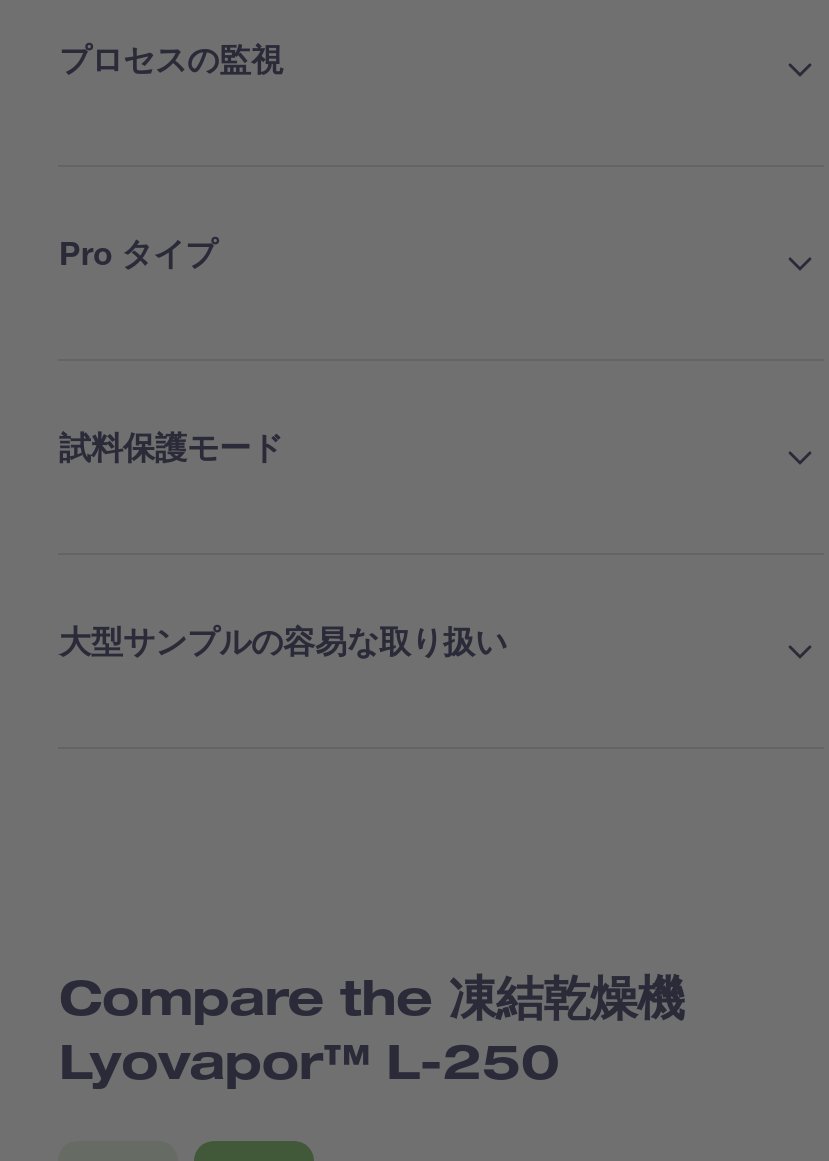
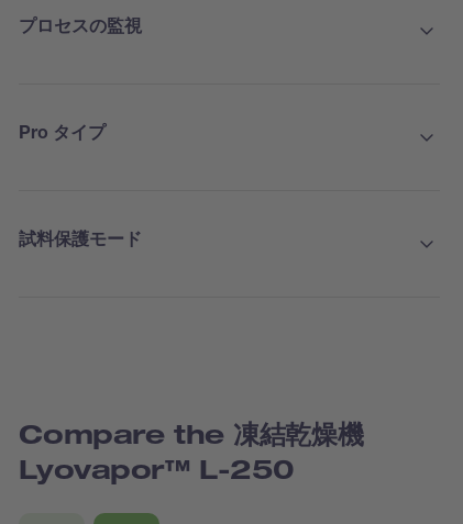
- 大型サンプルの容易な取り扱い
